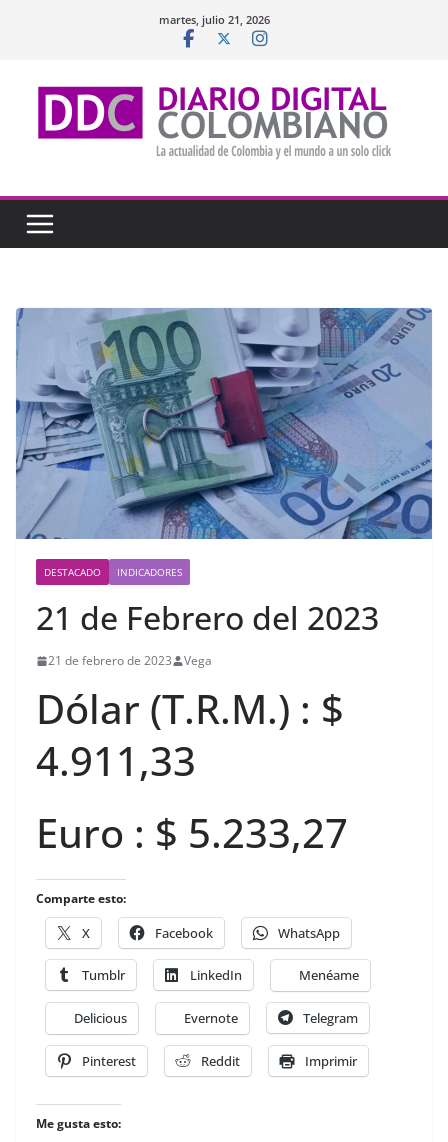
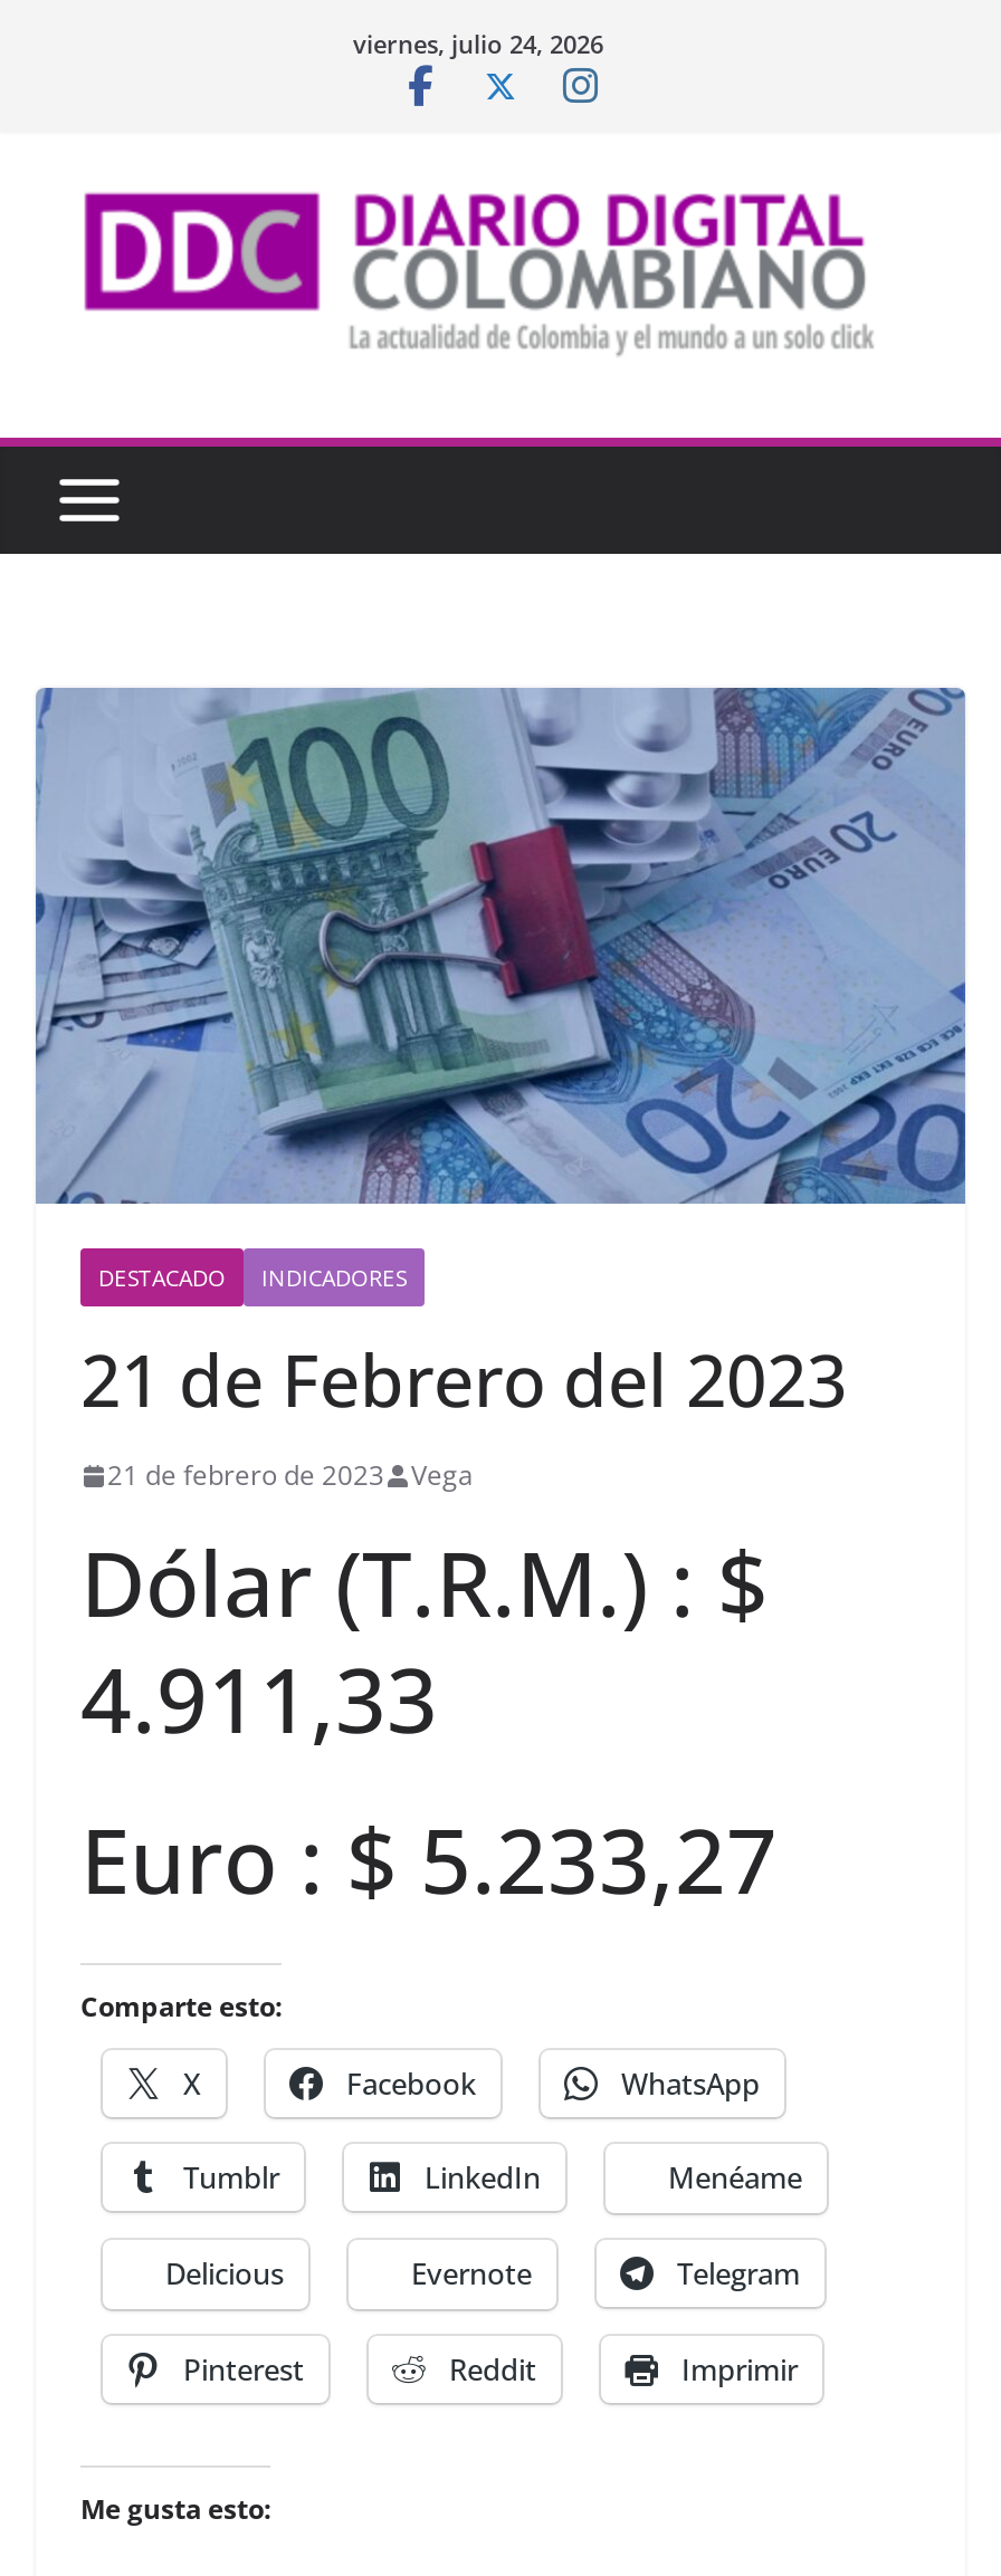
- martes, julio 21, 2026
+ viernes, julio 24, 2026
